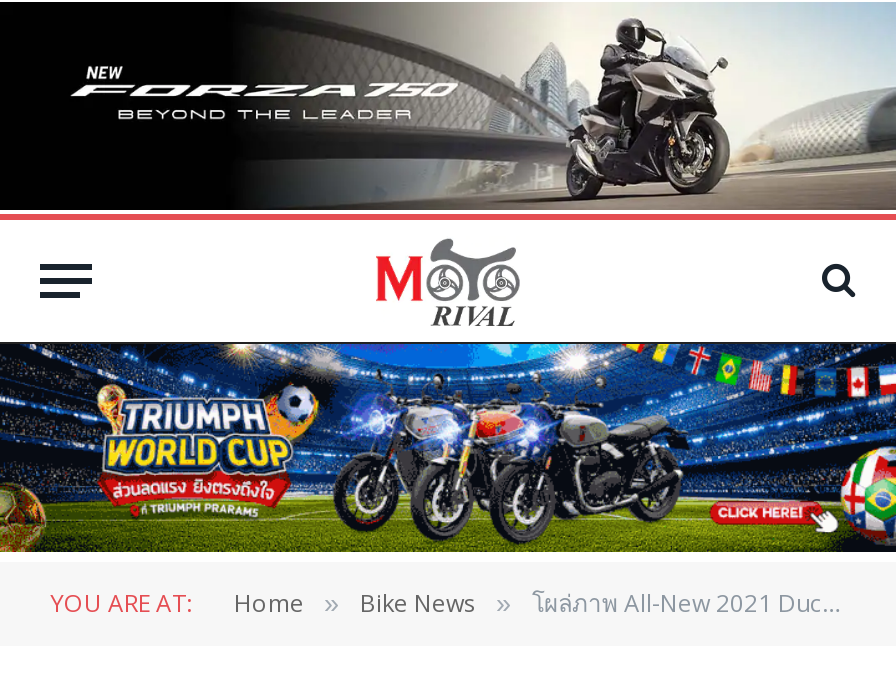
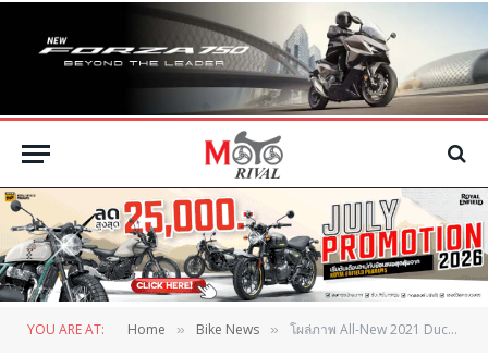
- [image]
+ [image]
